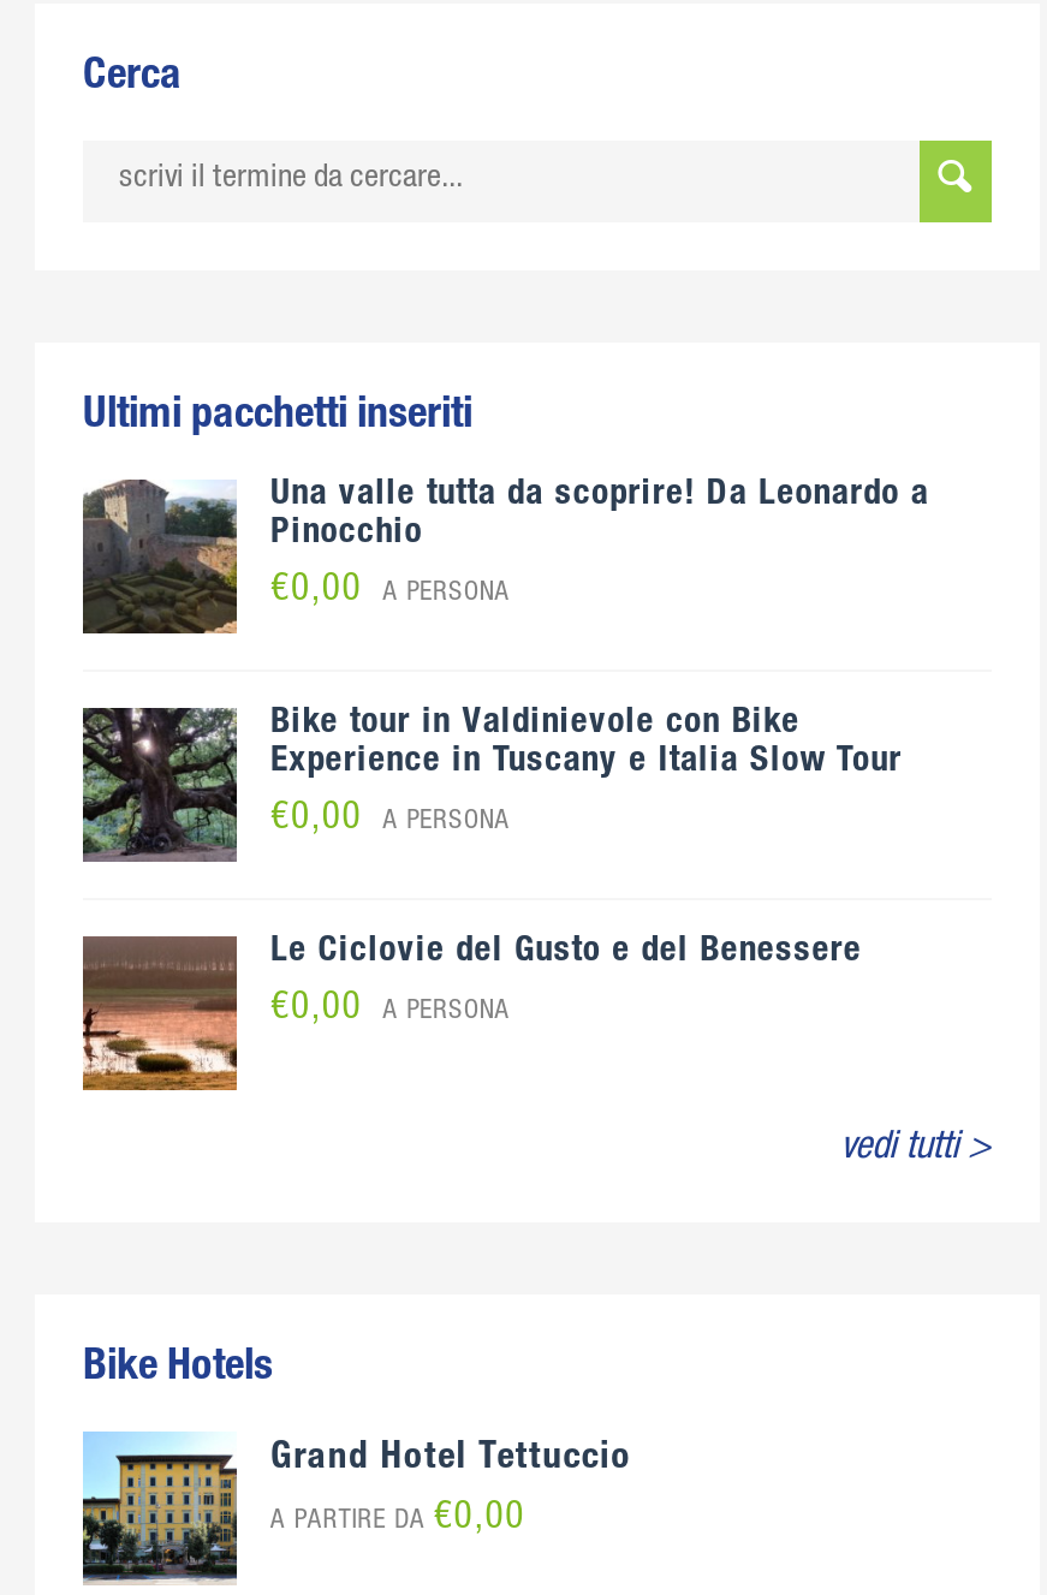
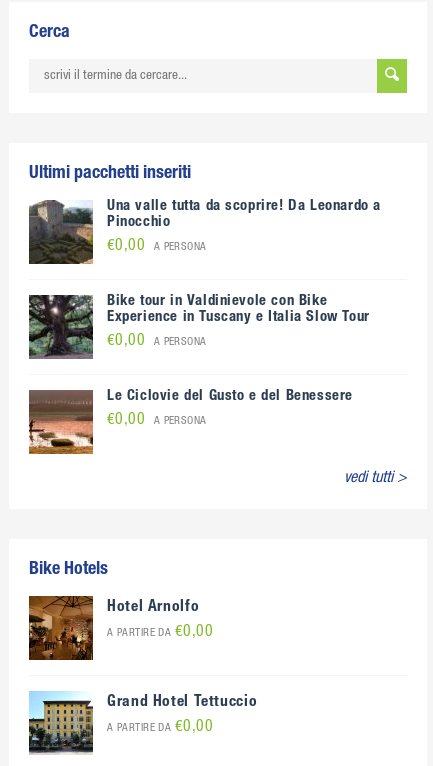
+ [image]
+ Hotel Arnolfo
+ A PARTIRE DA €0,00
